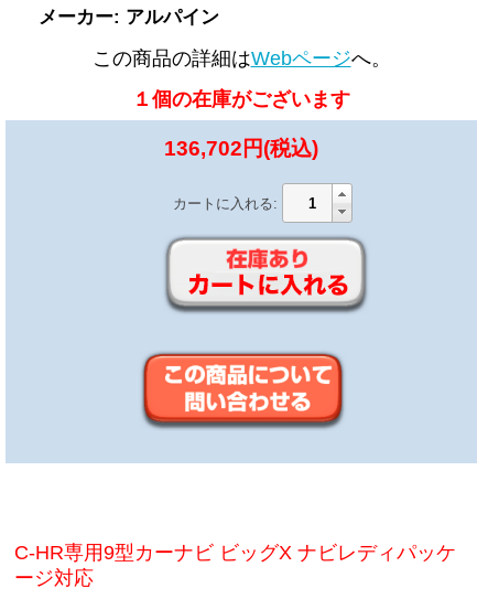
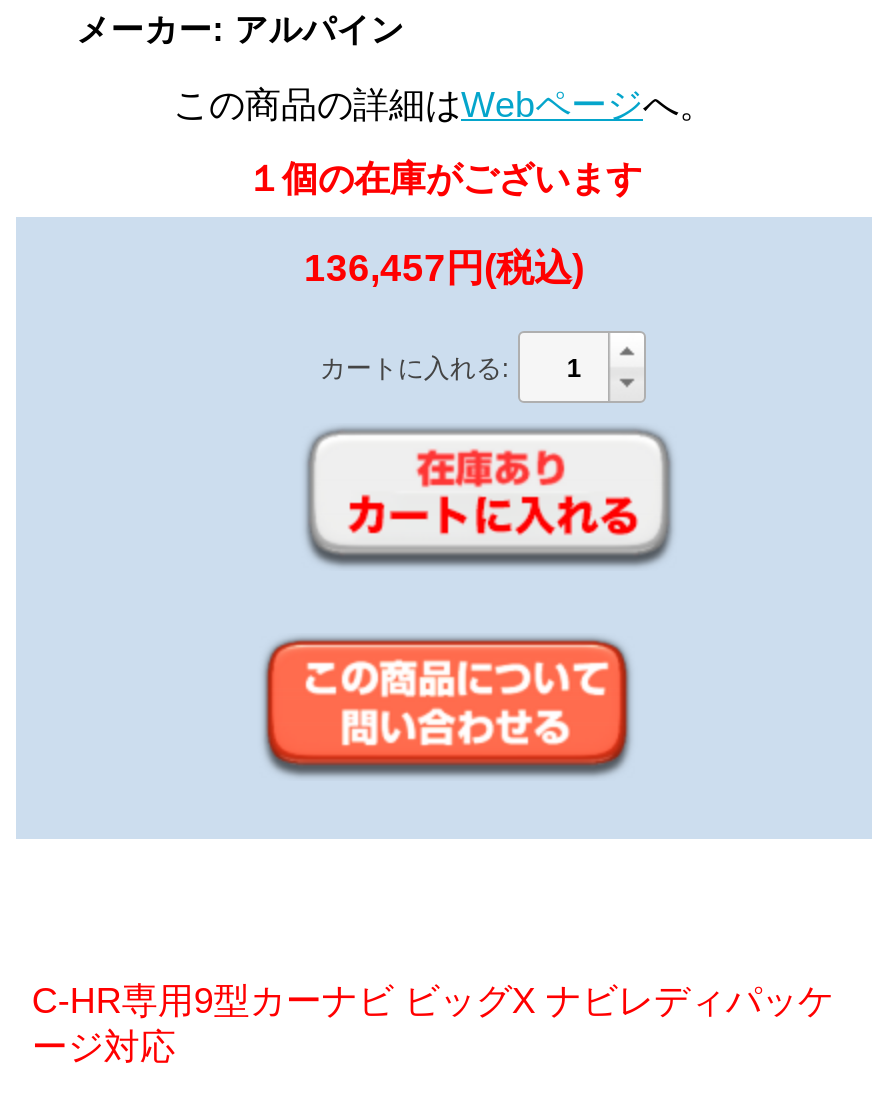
- 136,702円(税込)
+ 136,457円(税込)
